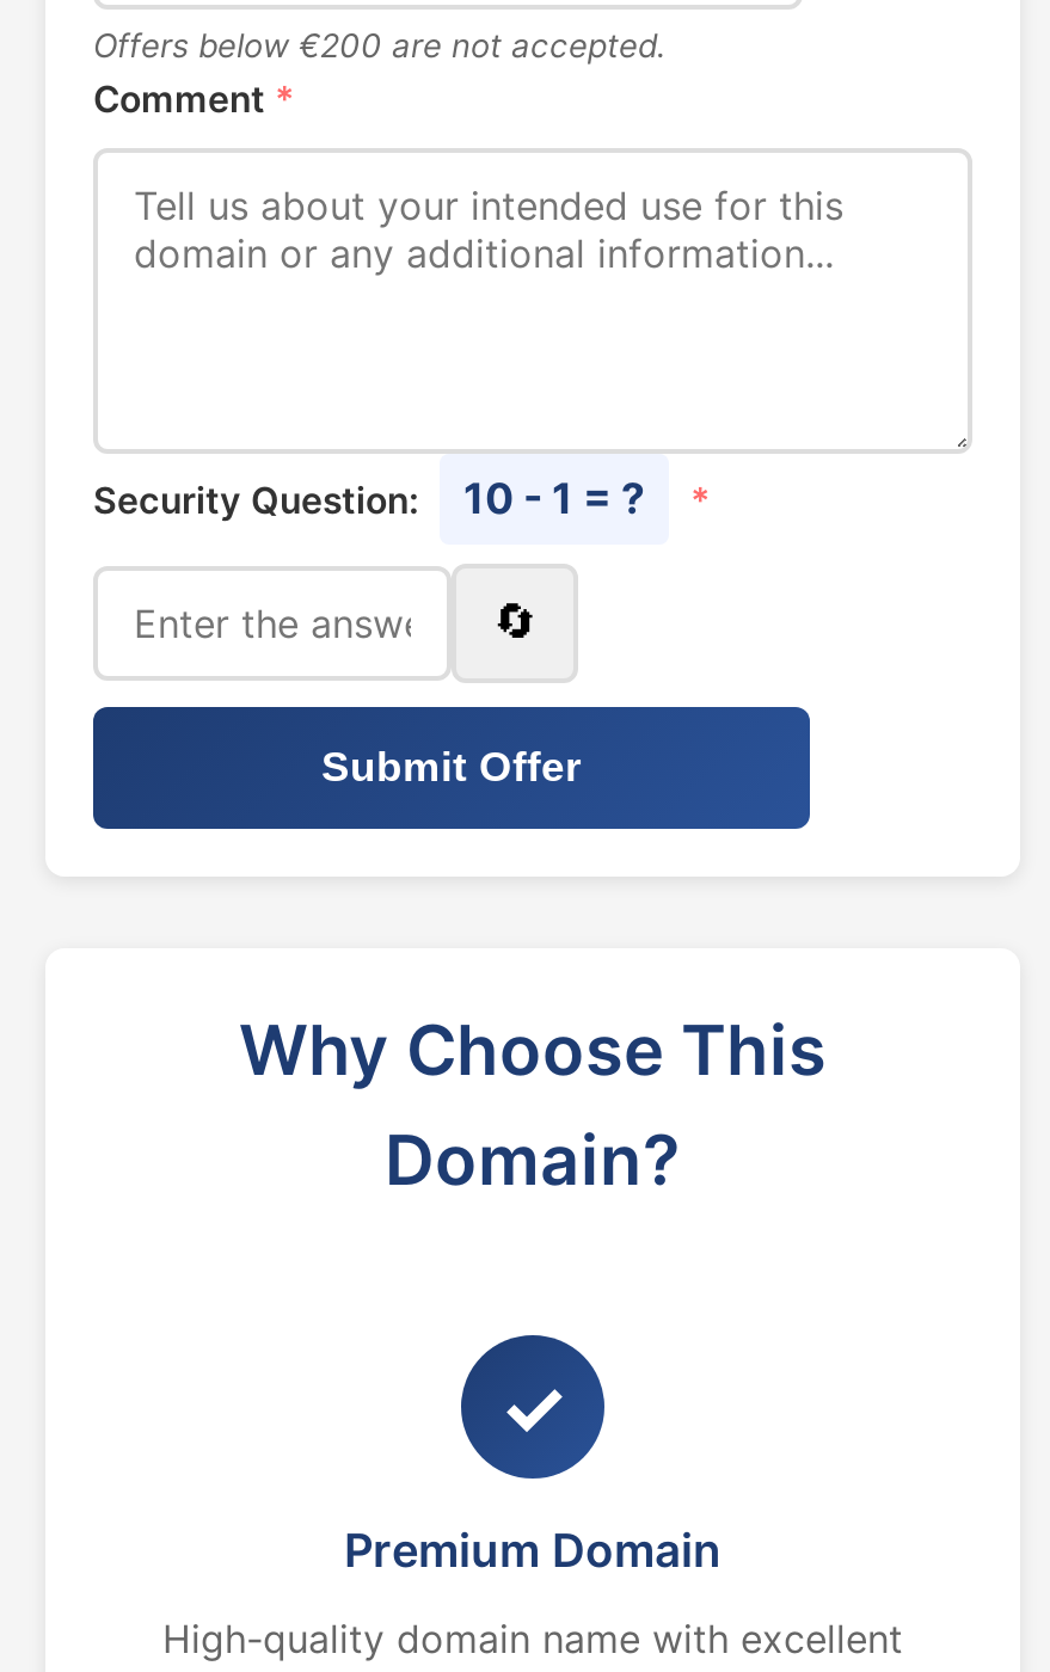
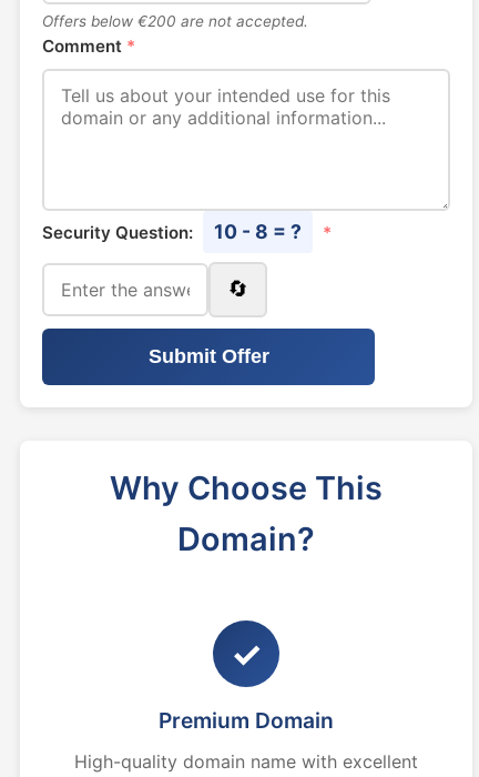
- 10 - 1 = ?
+ 10 - 8 = ?
